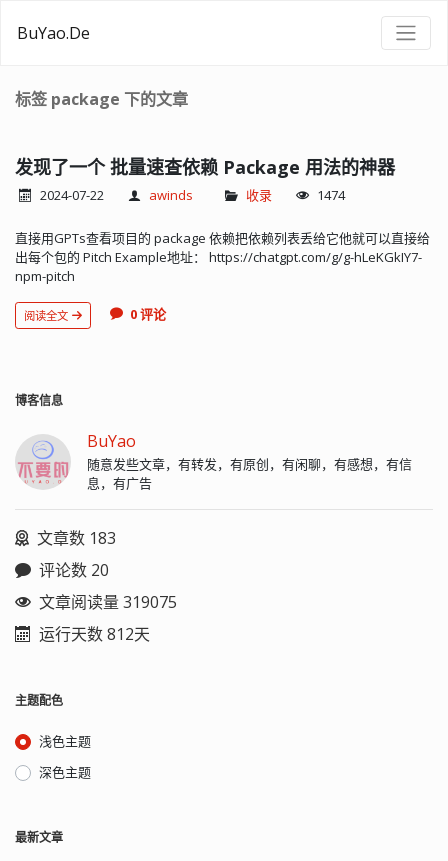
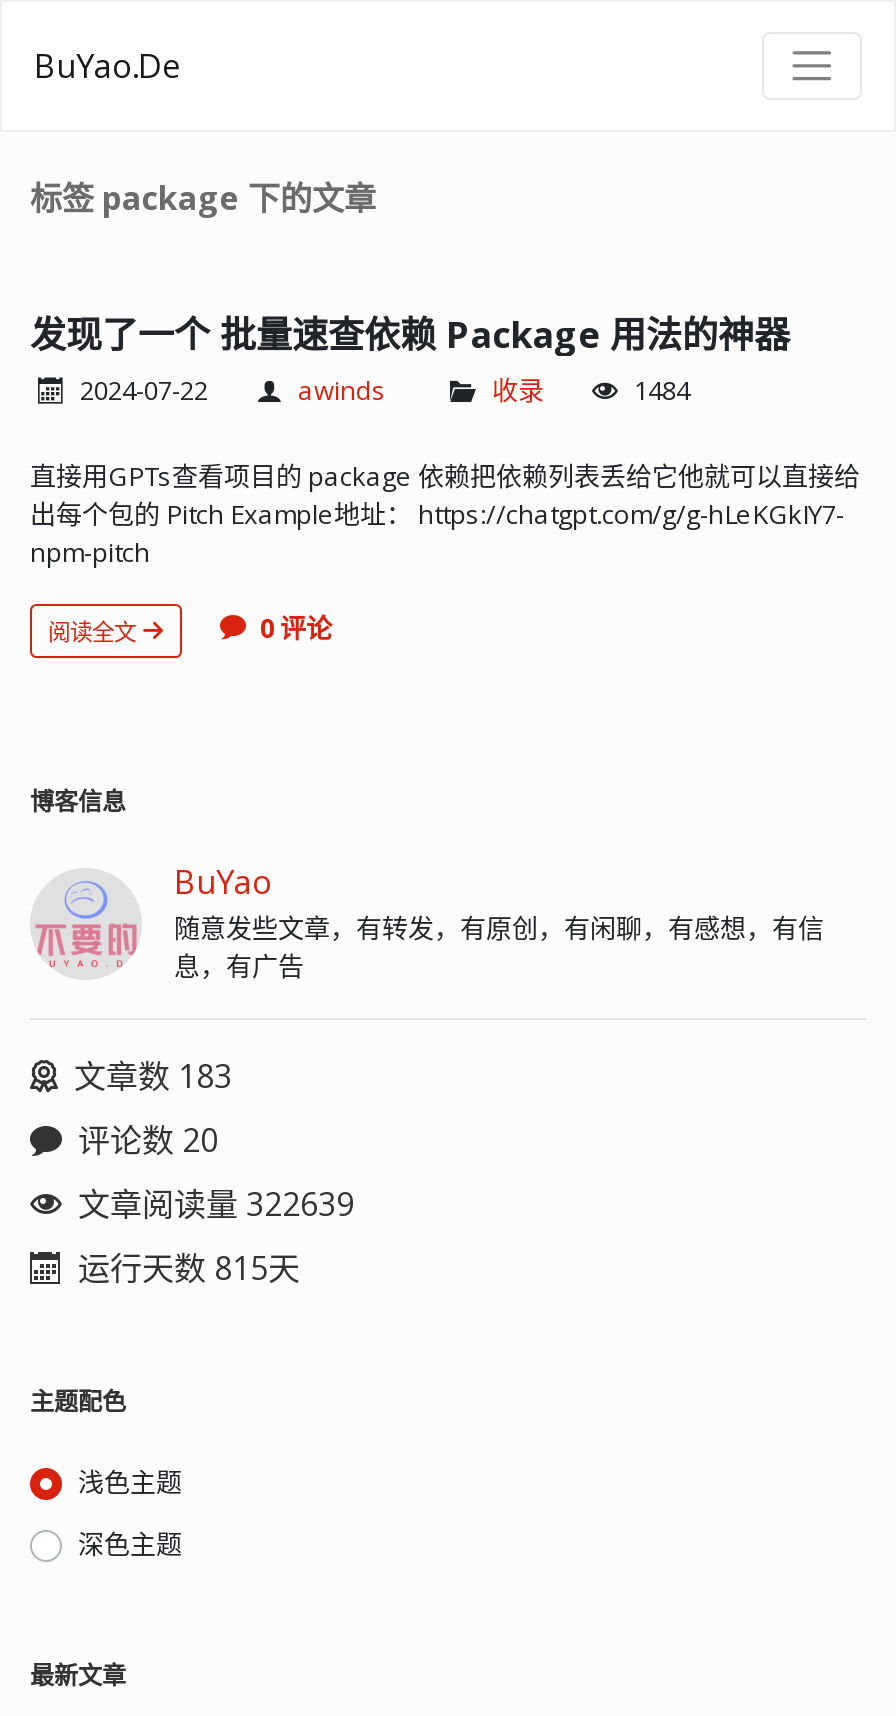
- 1474
+ 1484

- 文章阅读量 319075
+ 文章阅读量 322639

- 运行天数 812天
+ 运行天数 815天
